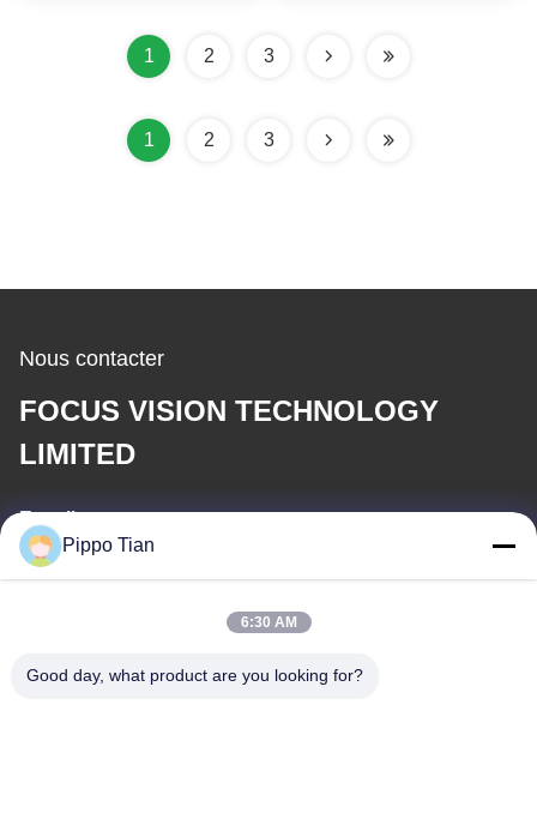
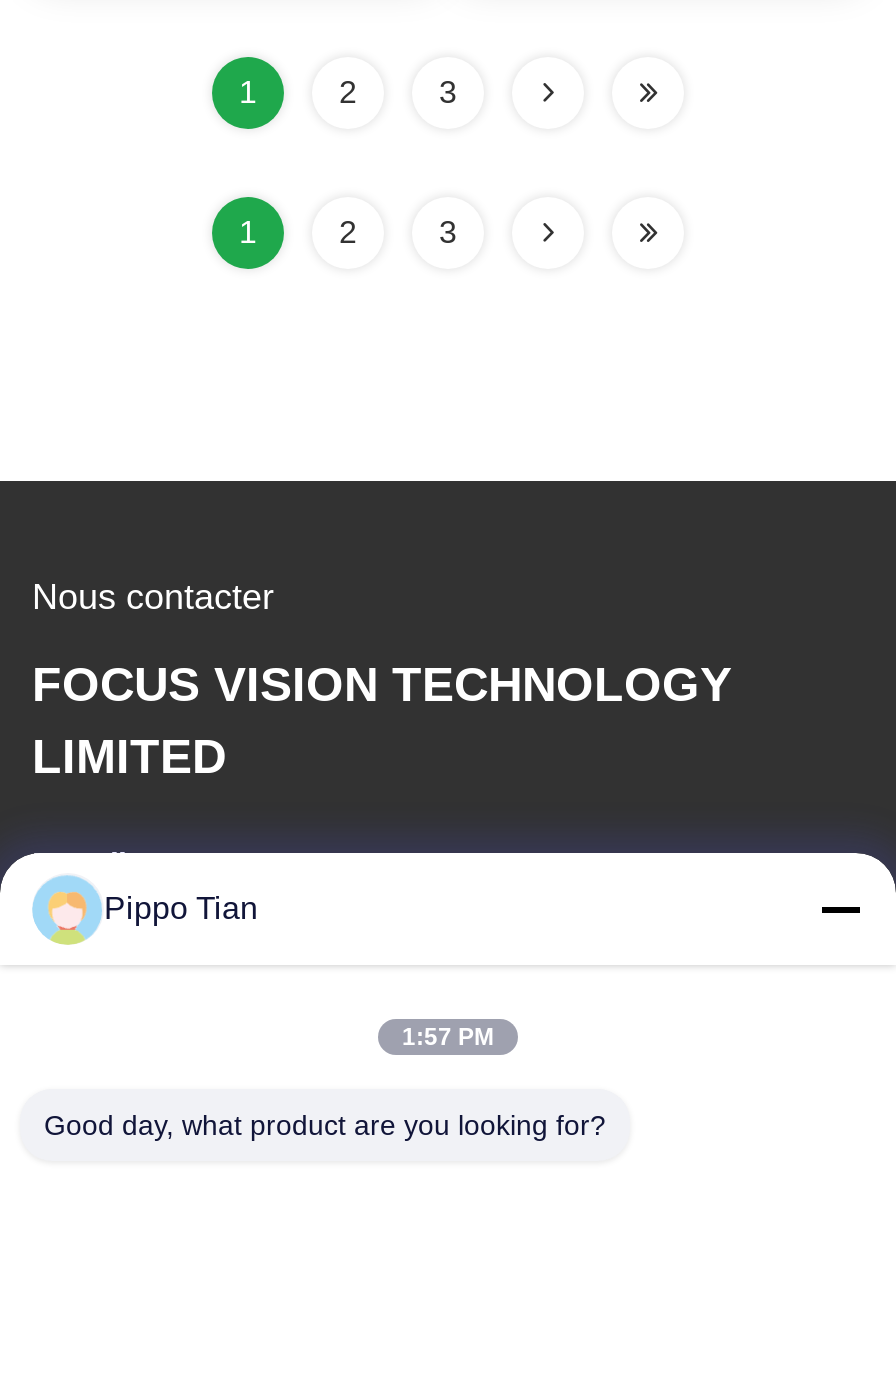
- 6:30 AM
+ 1:57 PM
